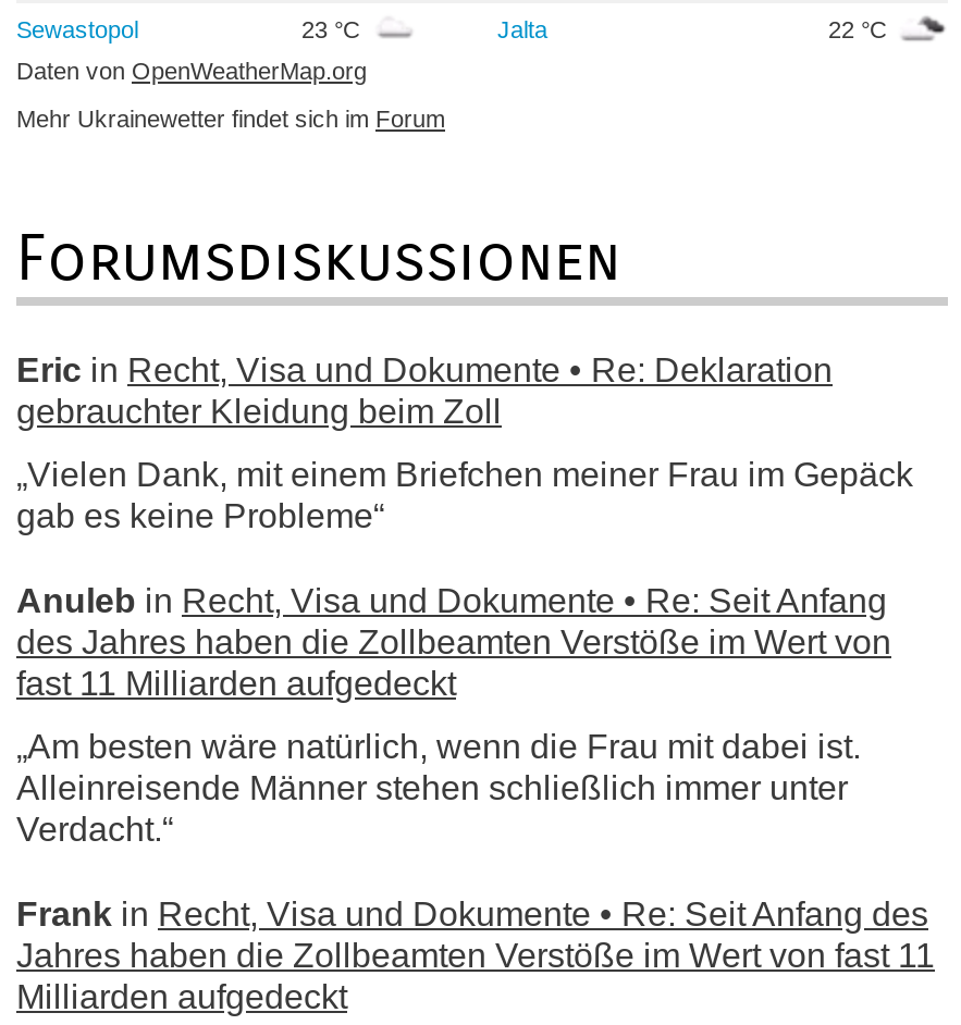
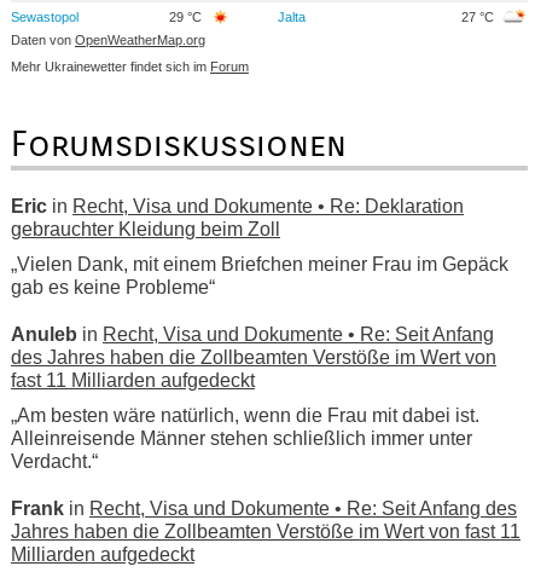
- 23 °C
+ 29 °C

- 22 °C
+ 27 °C
